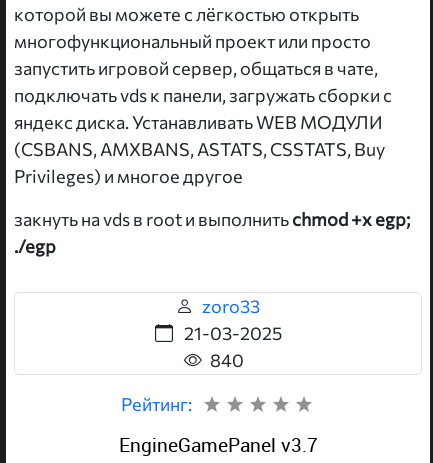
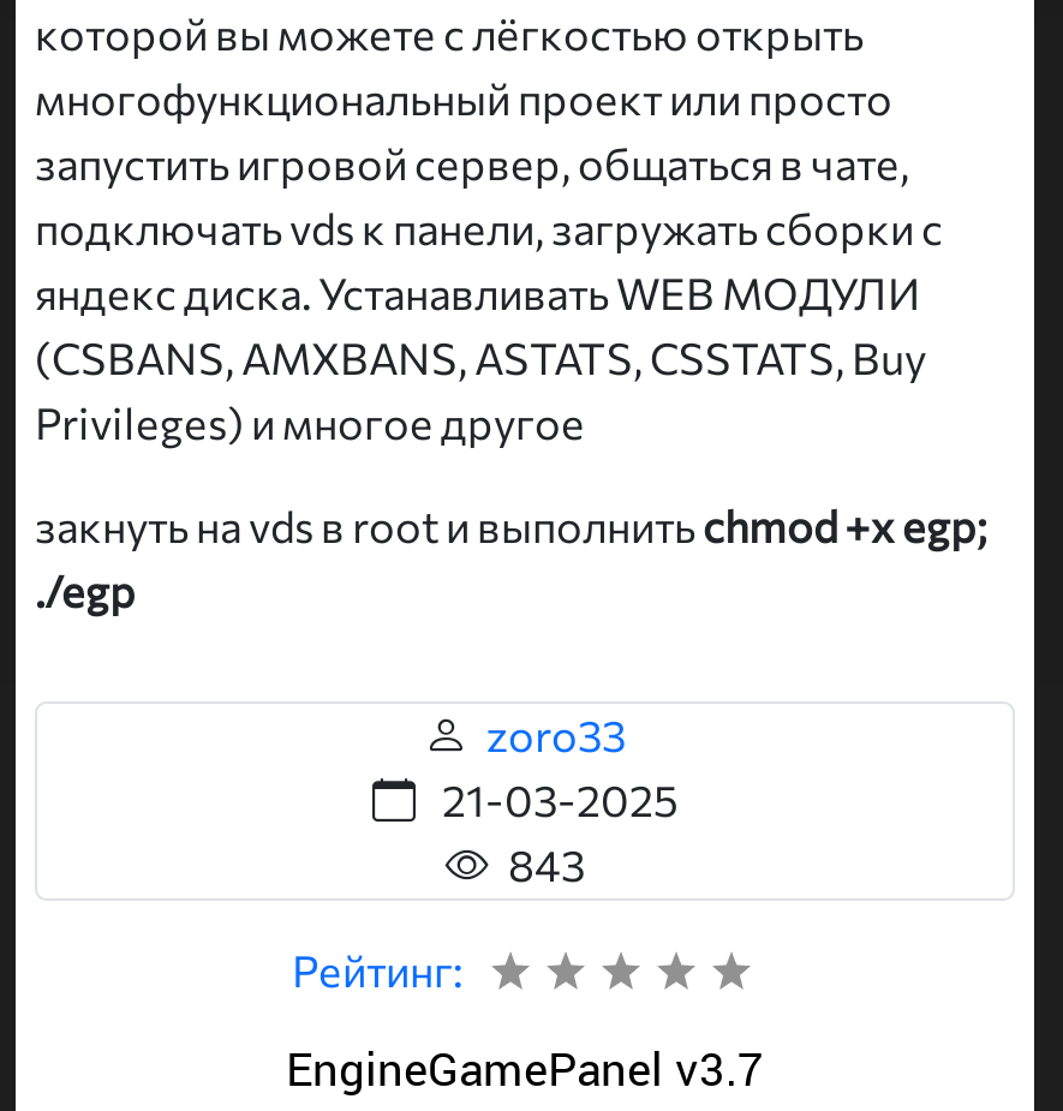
- 840
+ 843
